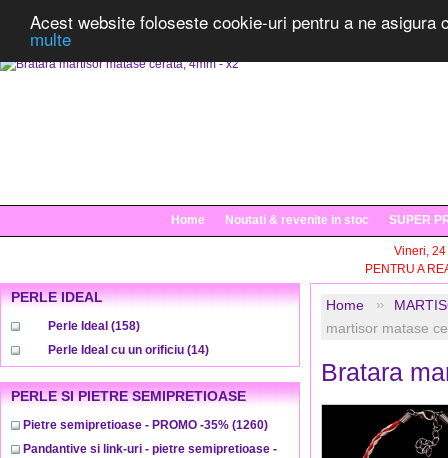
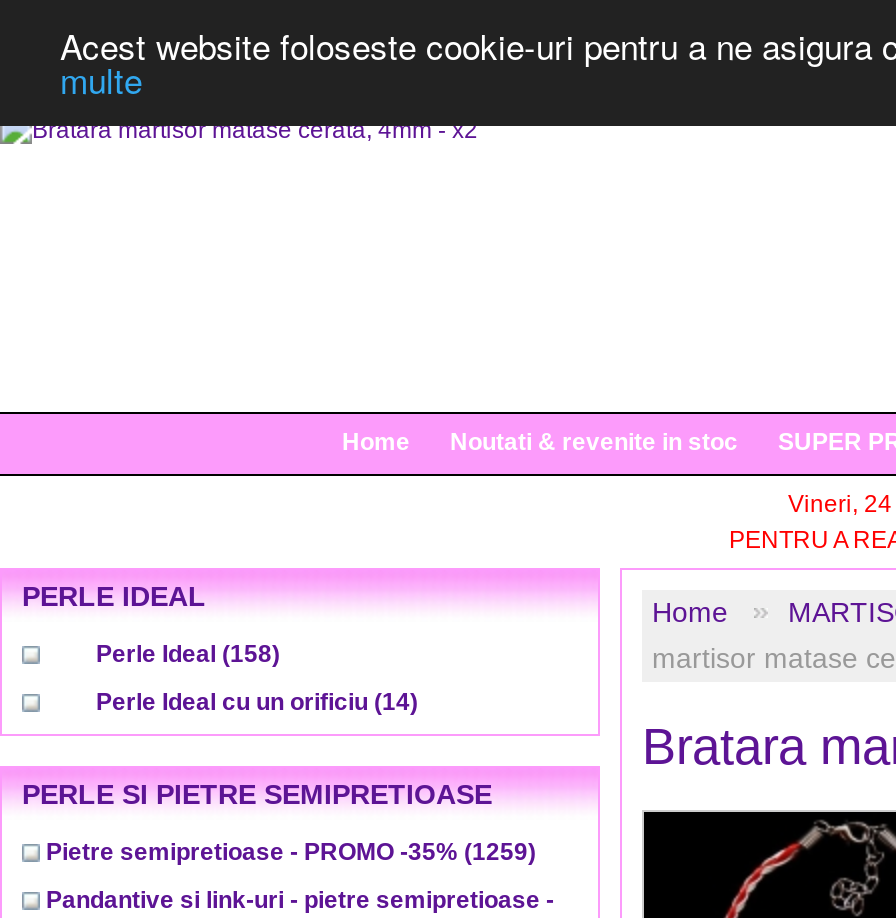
- Pietre semipretioase - PROMO -35% (1260)
+ Pietre semipretioase - PROMO -35% (1259)
